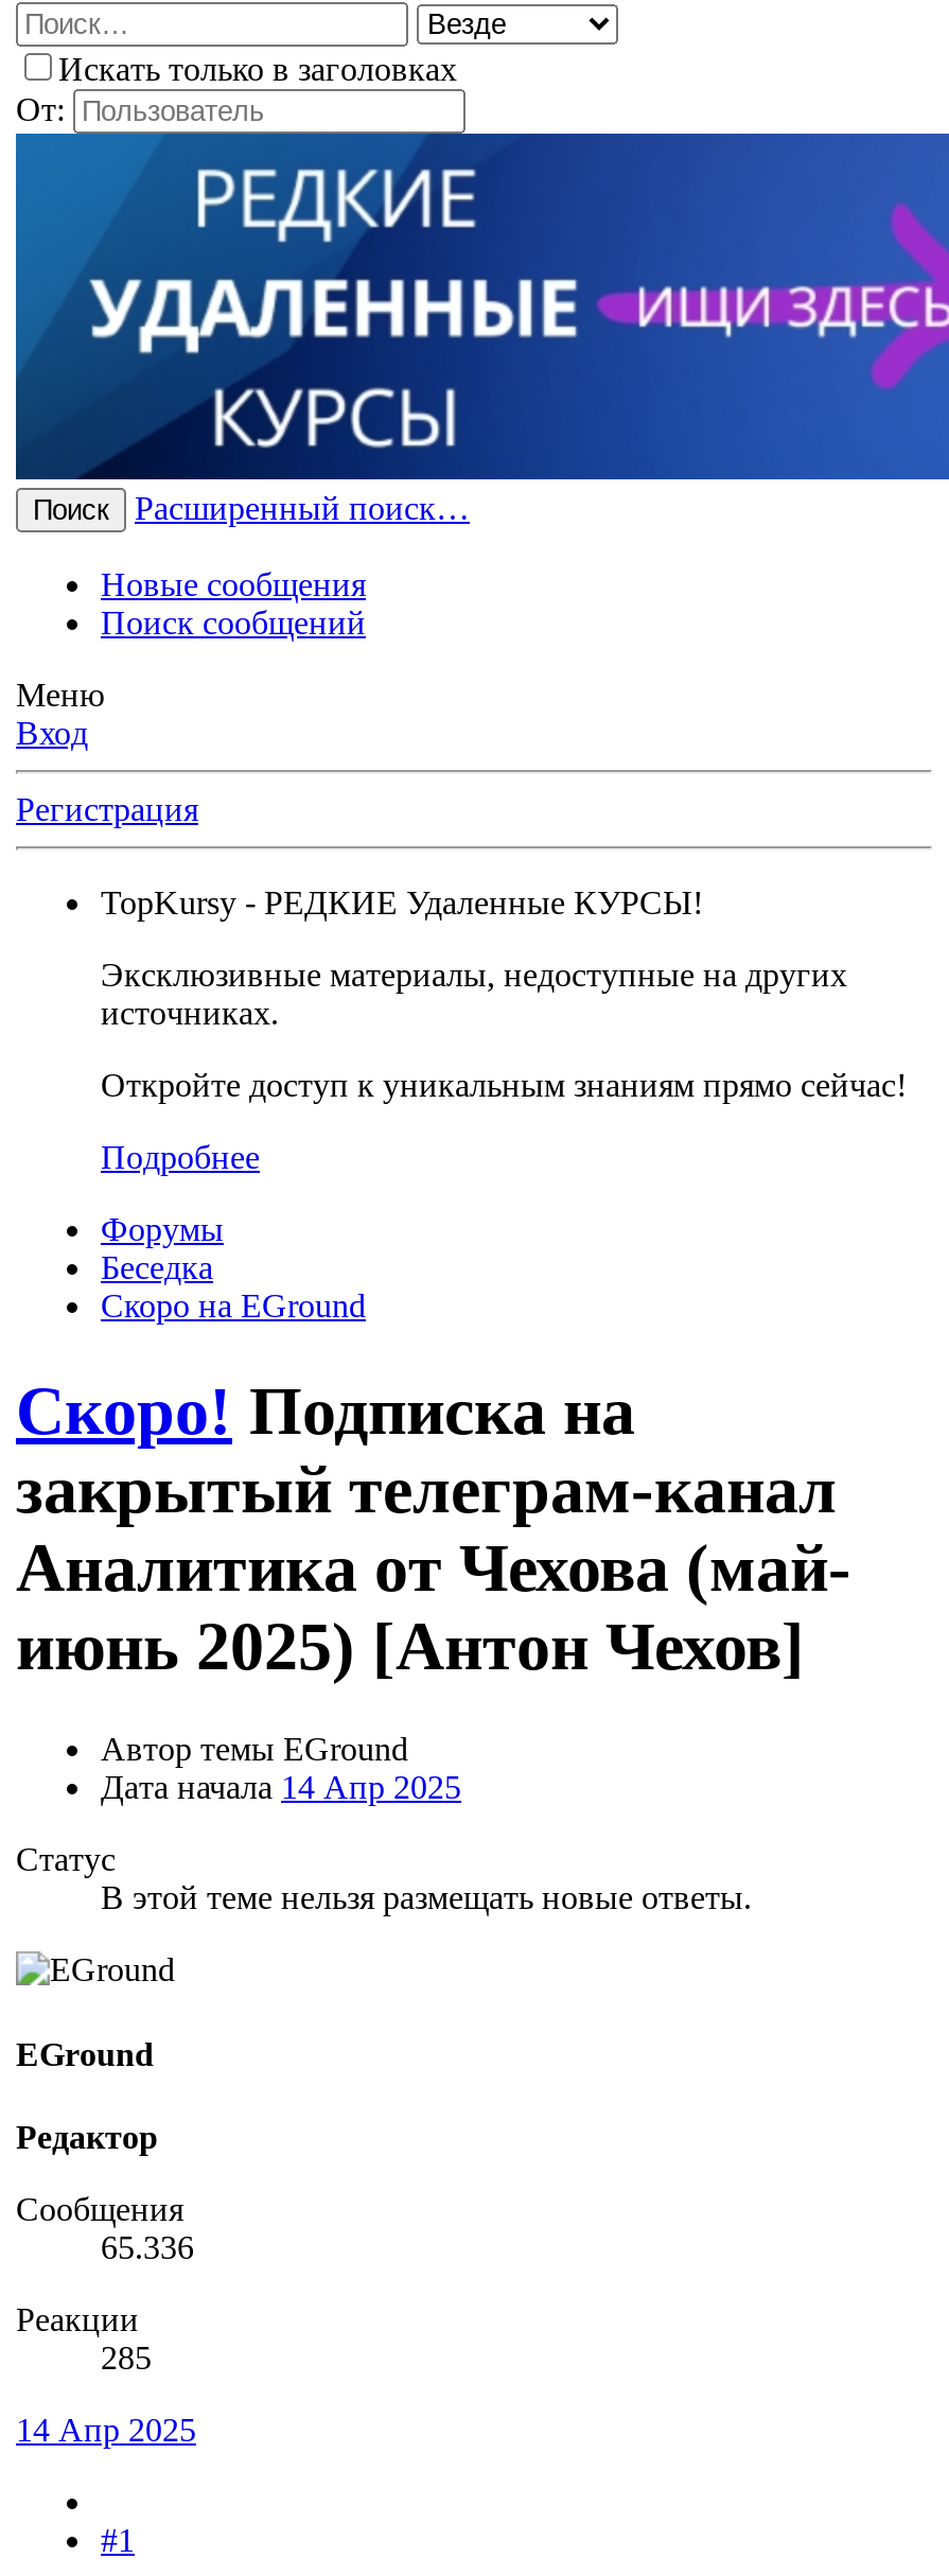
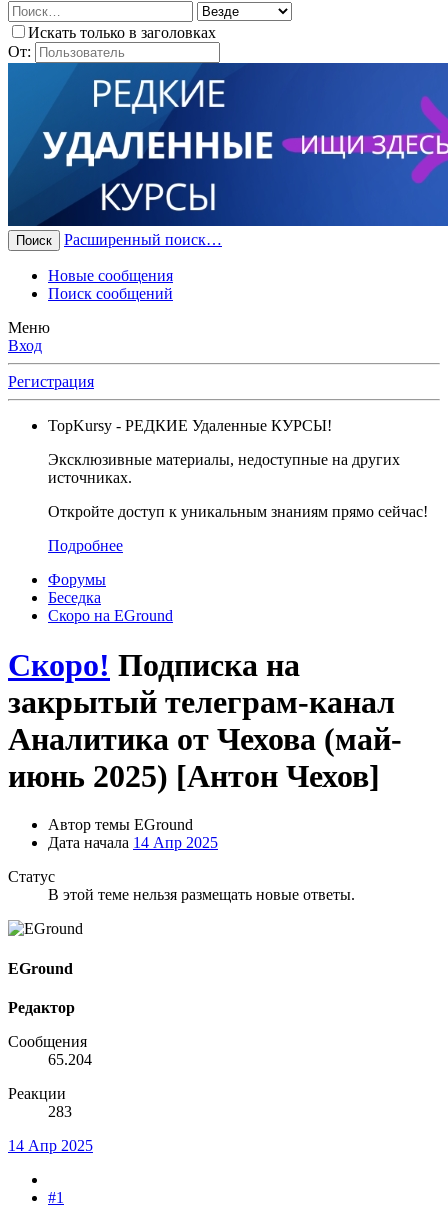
- 65.336
+ 65.204

- 285
+ 283
